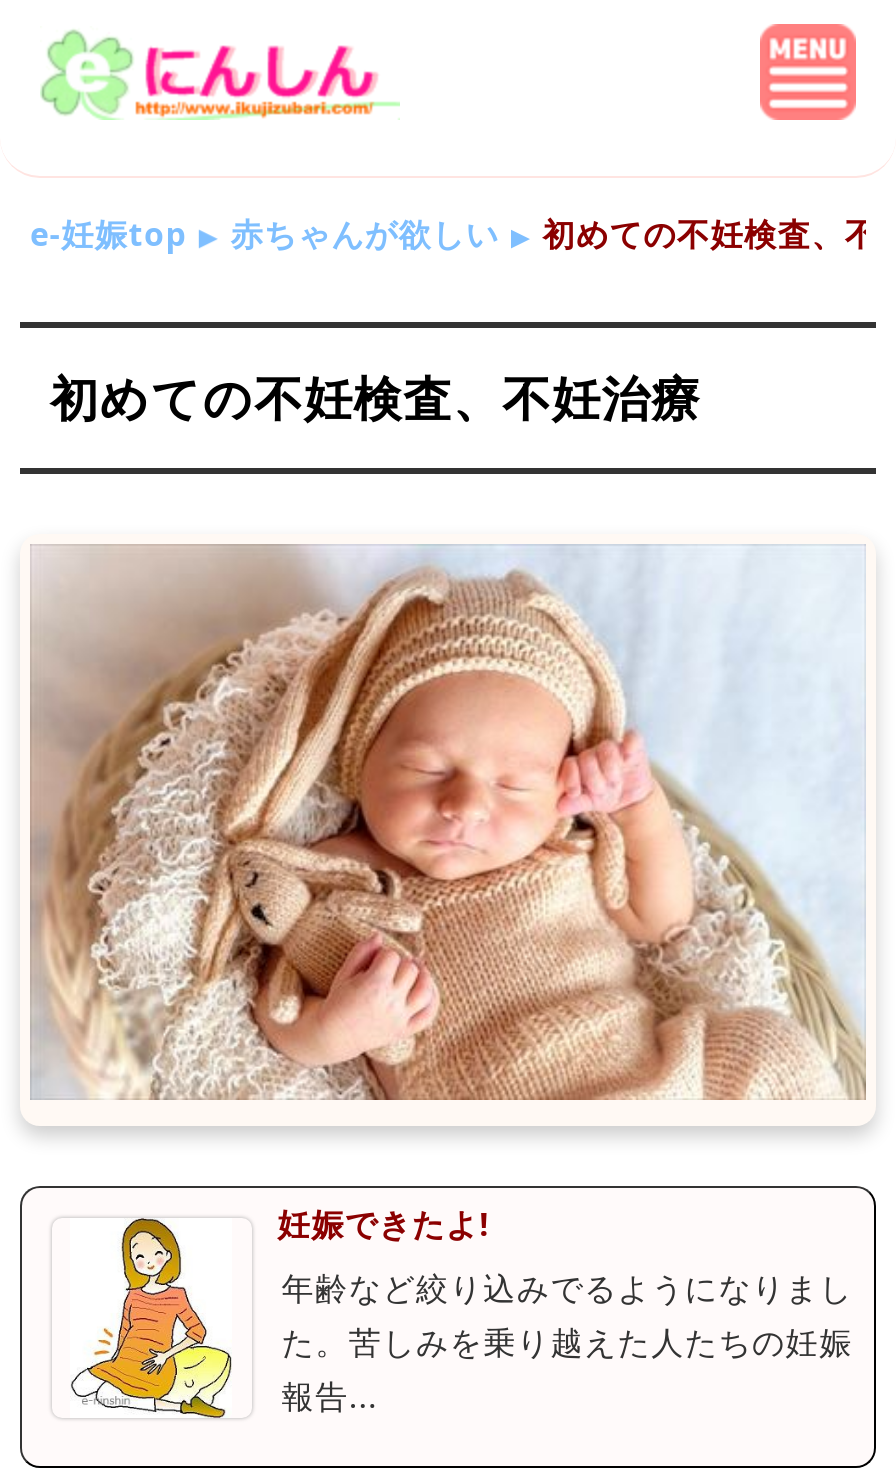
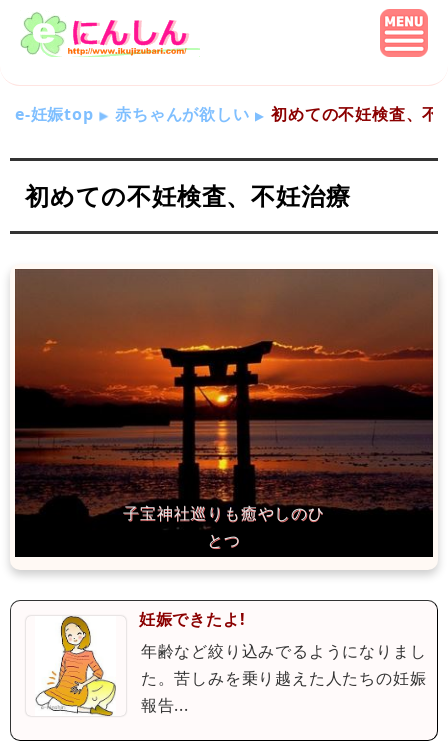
- [image]
+ [image]
